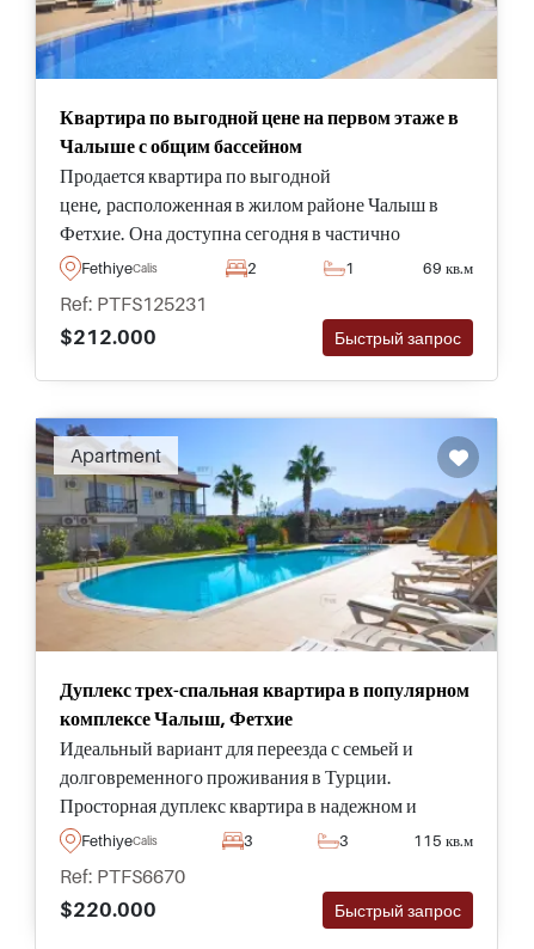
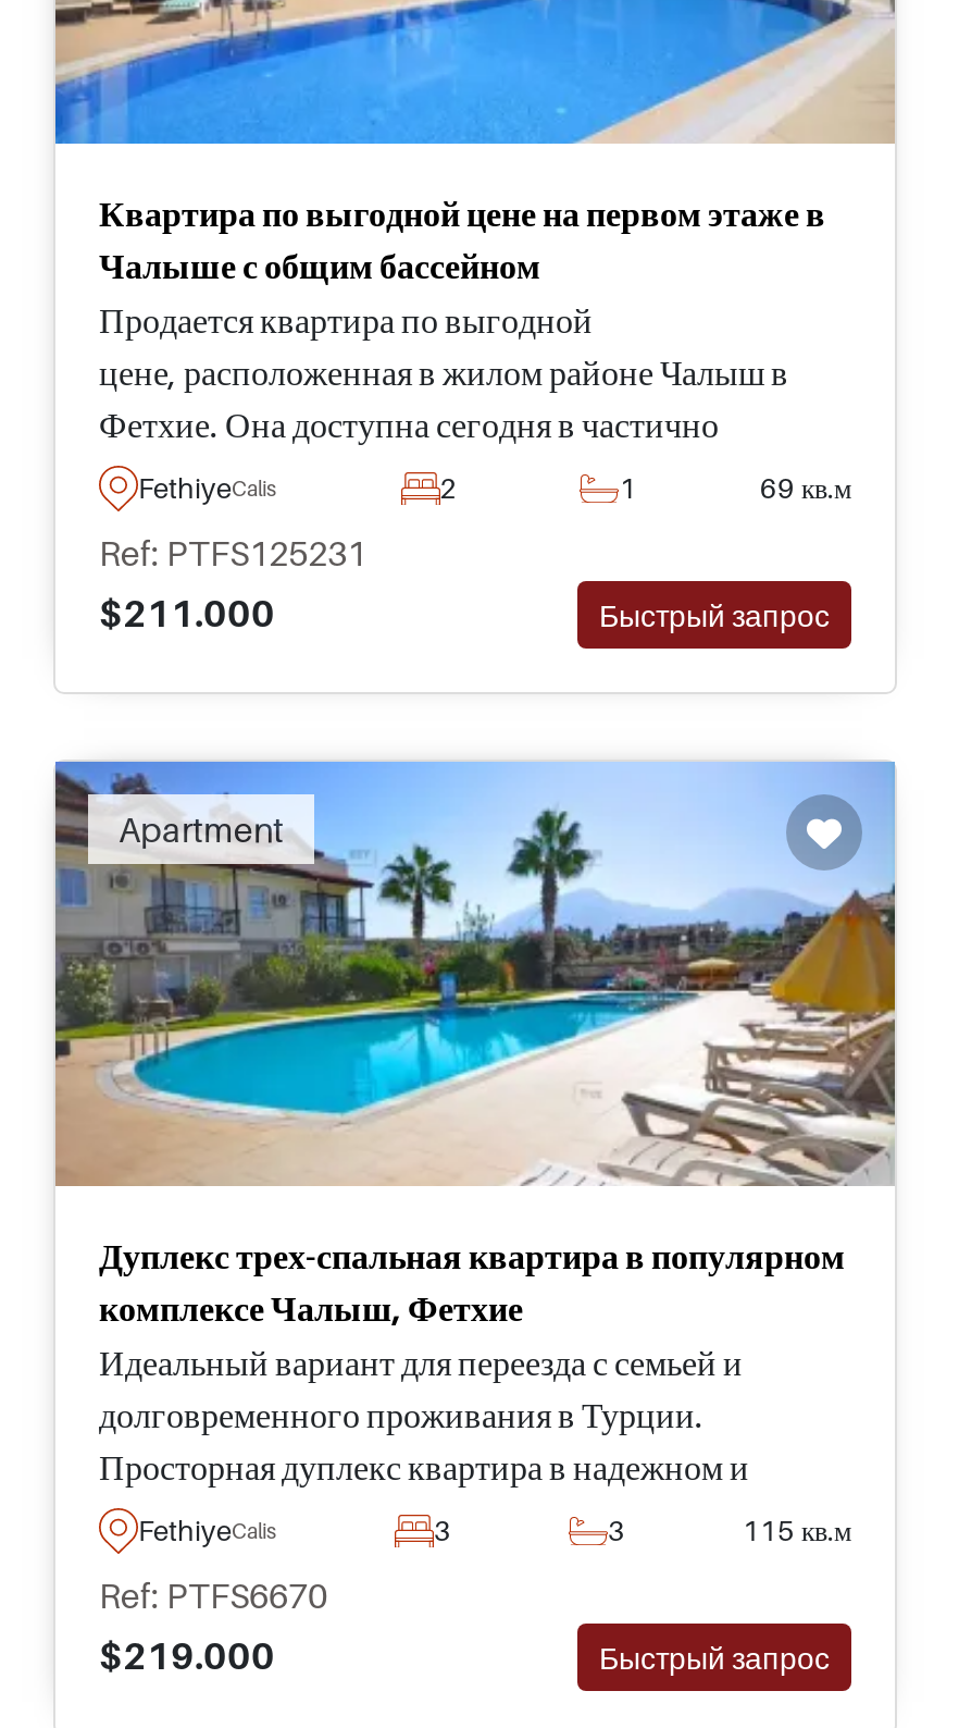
- $212.000
+ $211.000

- $220.000
+ $219.000
